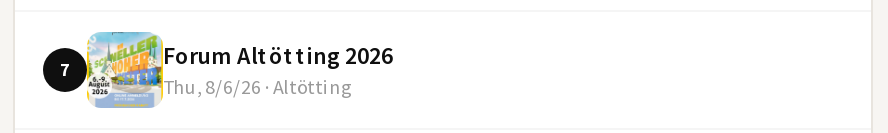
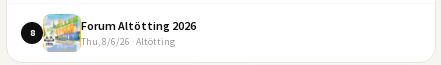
- 7
+ 8
